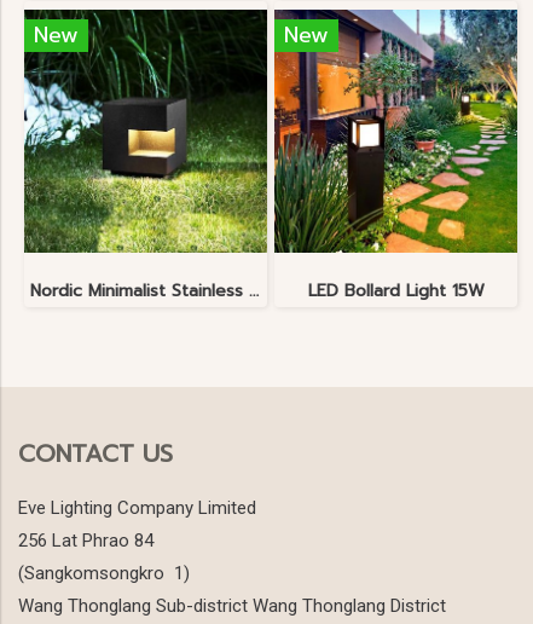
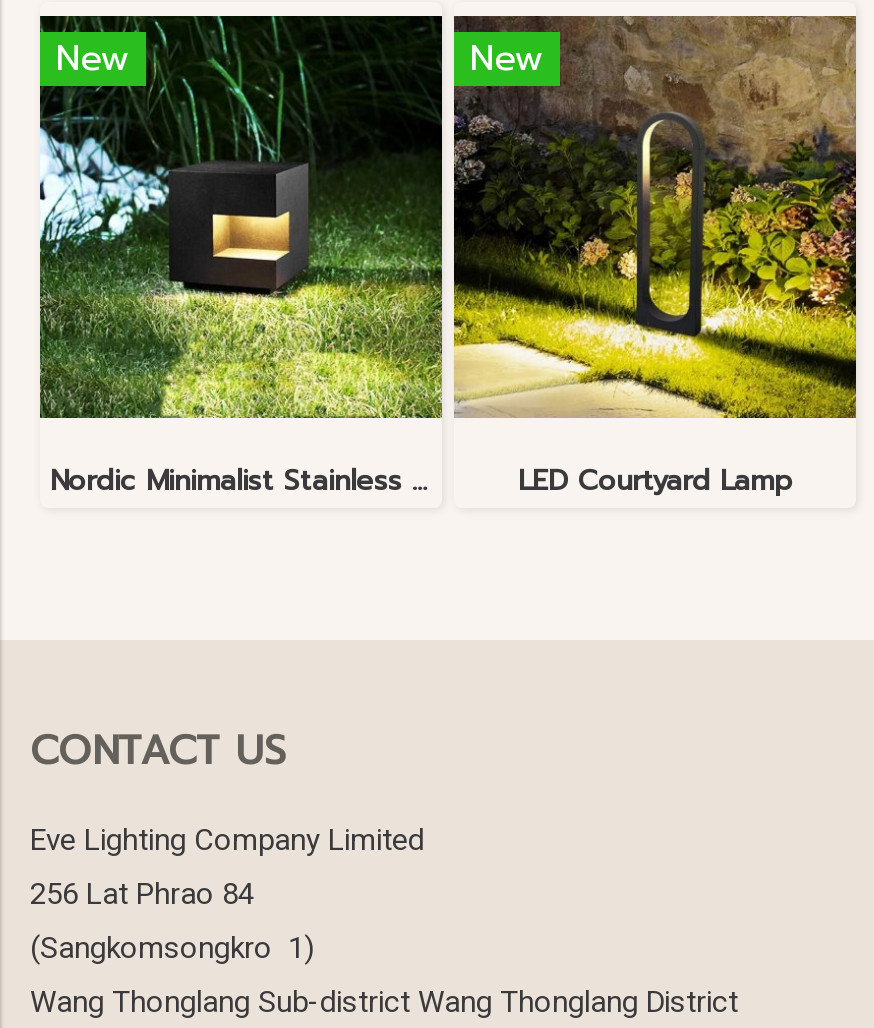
- [image]
- LED Bollard Light 15W
+ [image]
+ LED Courtyard Lamp
